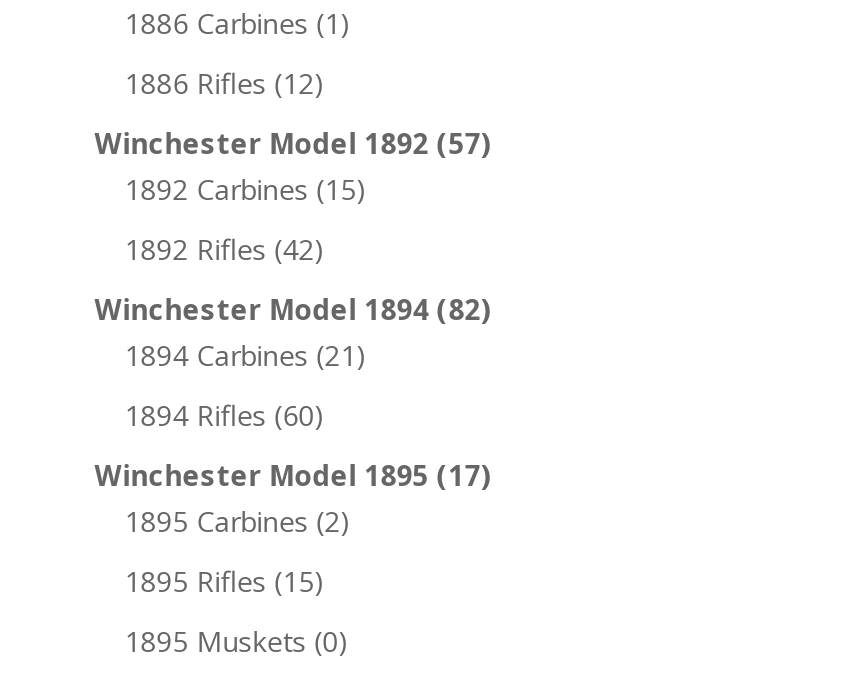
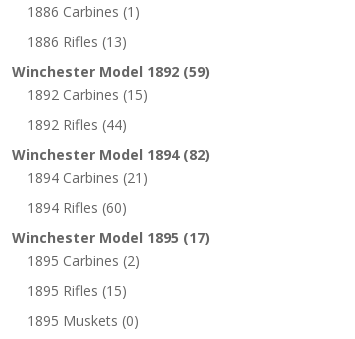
- 1886 Rifles (12)
+ 1886 Rifles (13)

- Winchester Model 1892 (57)
+ Winchester Model 1892 (59)

- 1892 Rifles (42)
+ 1892 Rifles (44)
